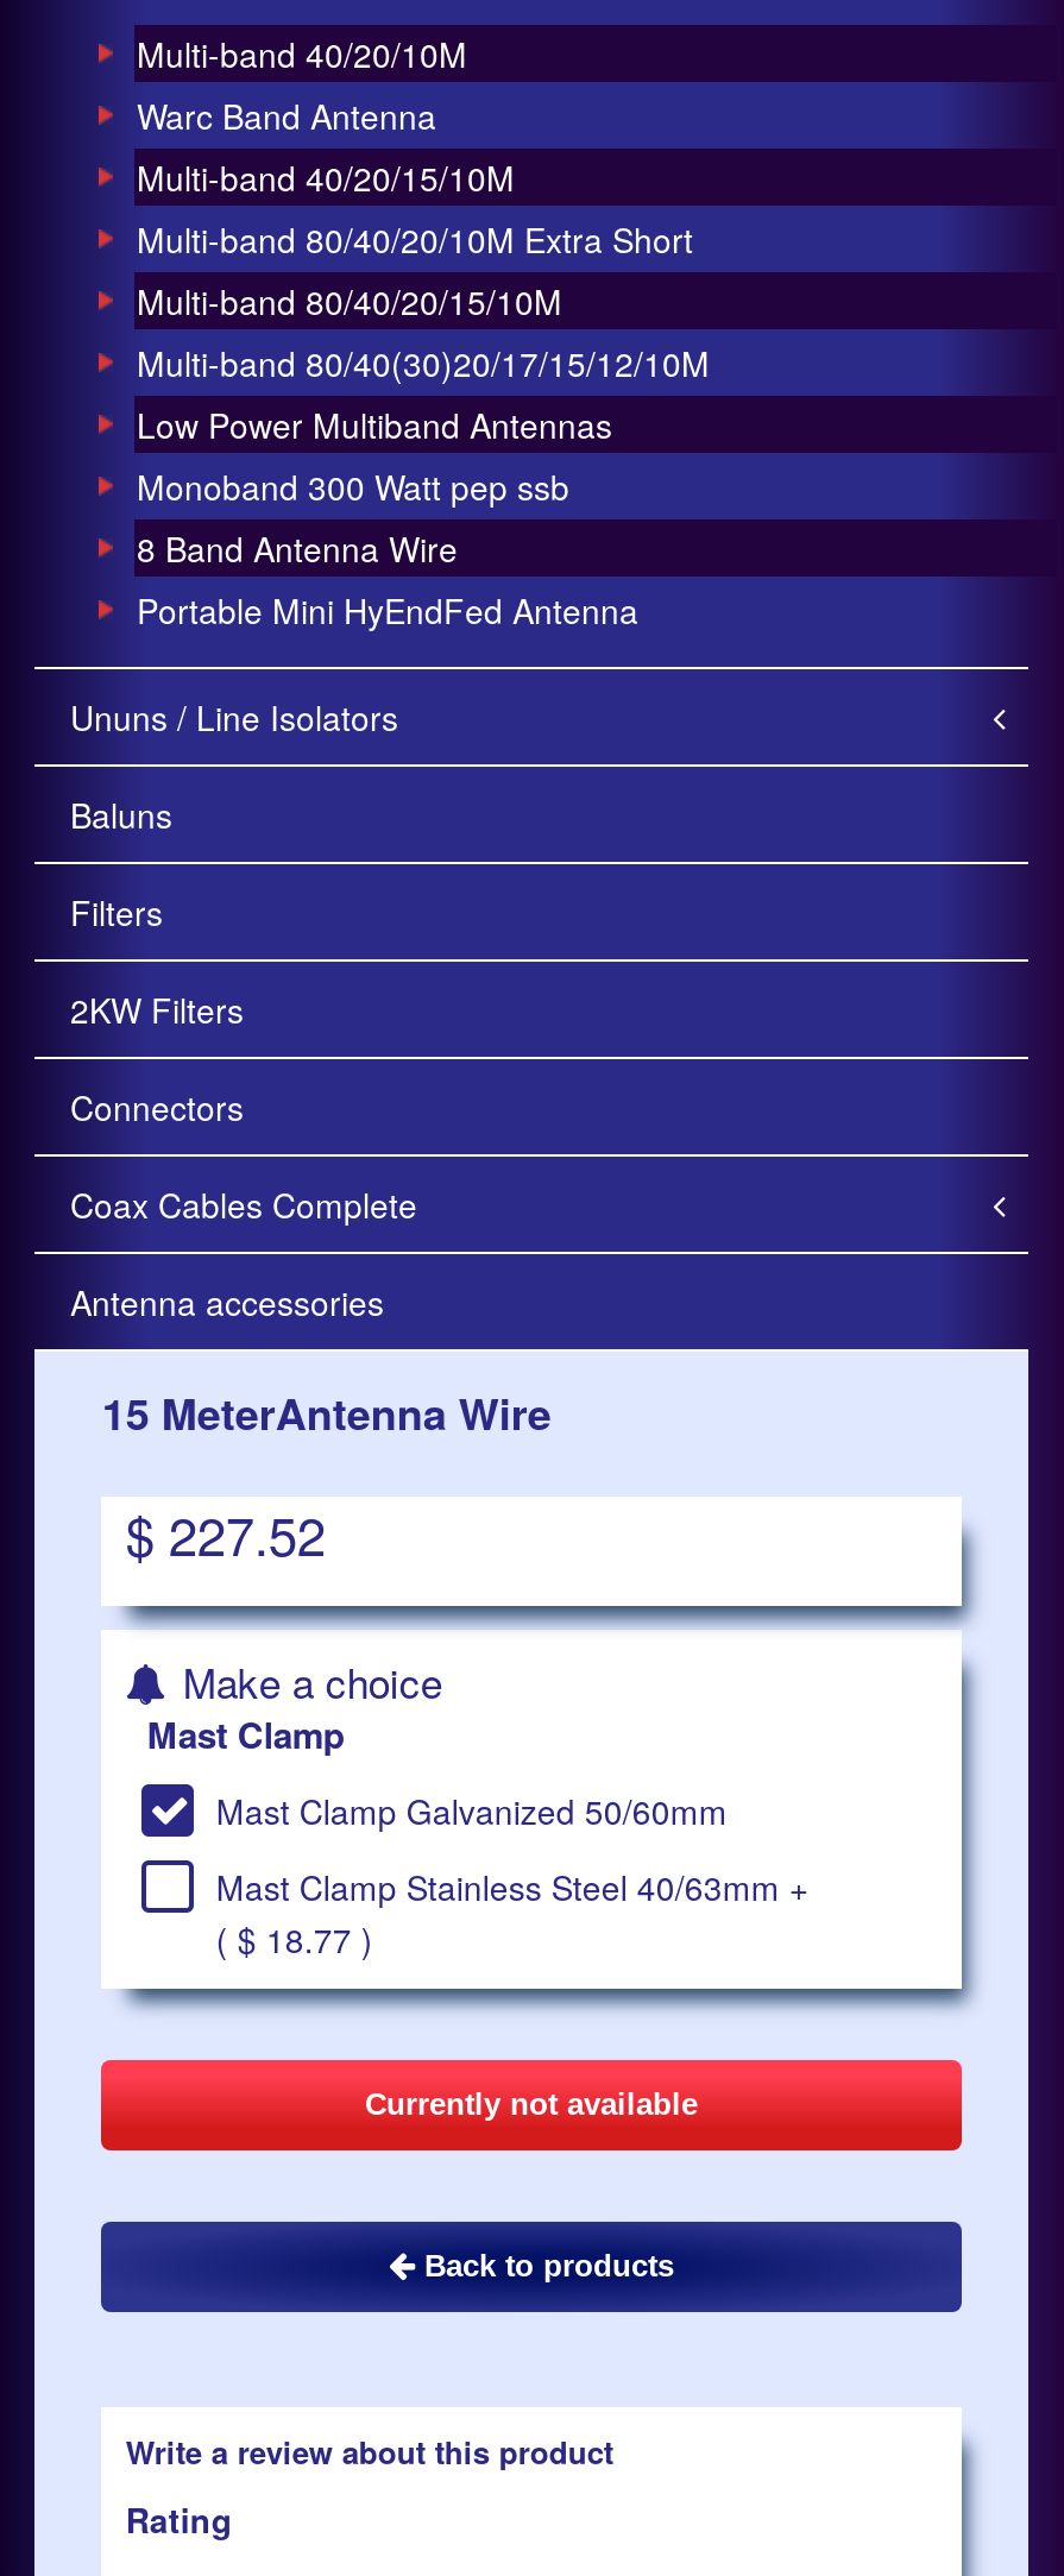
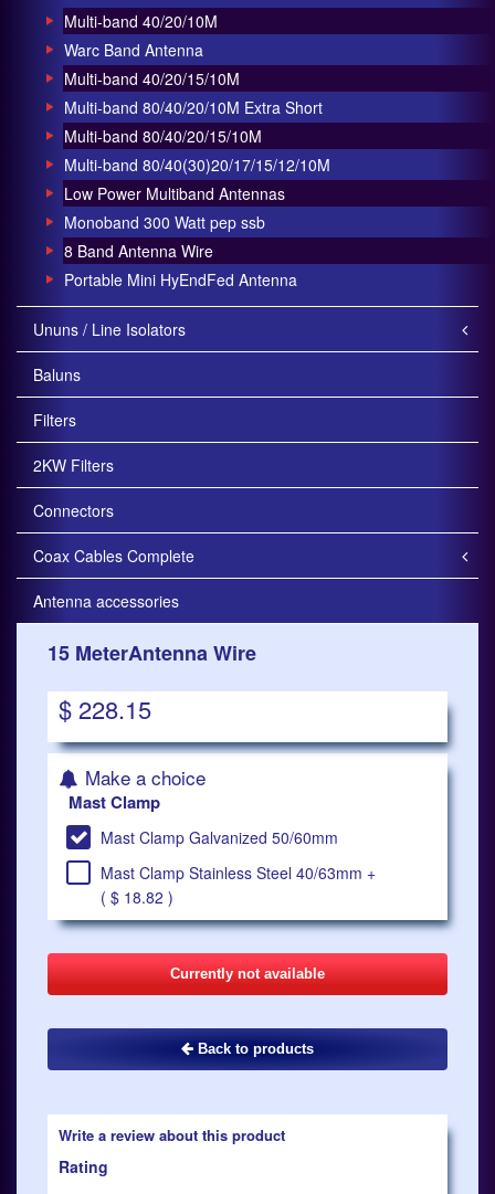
- $ 227.52
+ $ 228.15

- ( $ 18.77 )
+ ( $ 18.82 )
